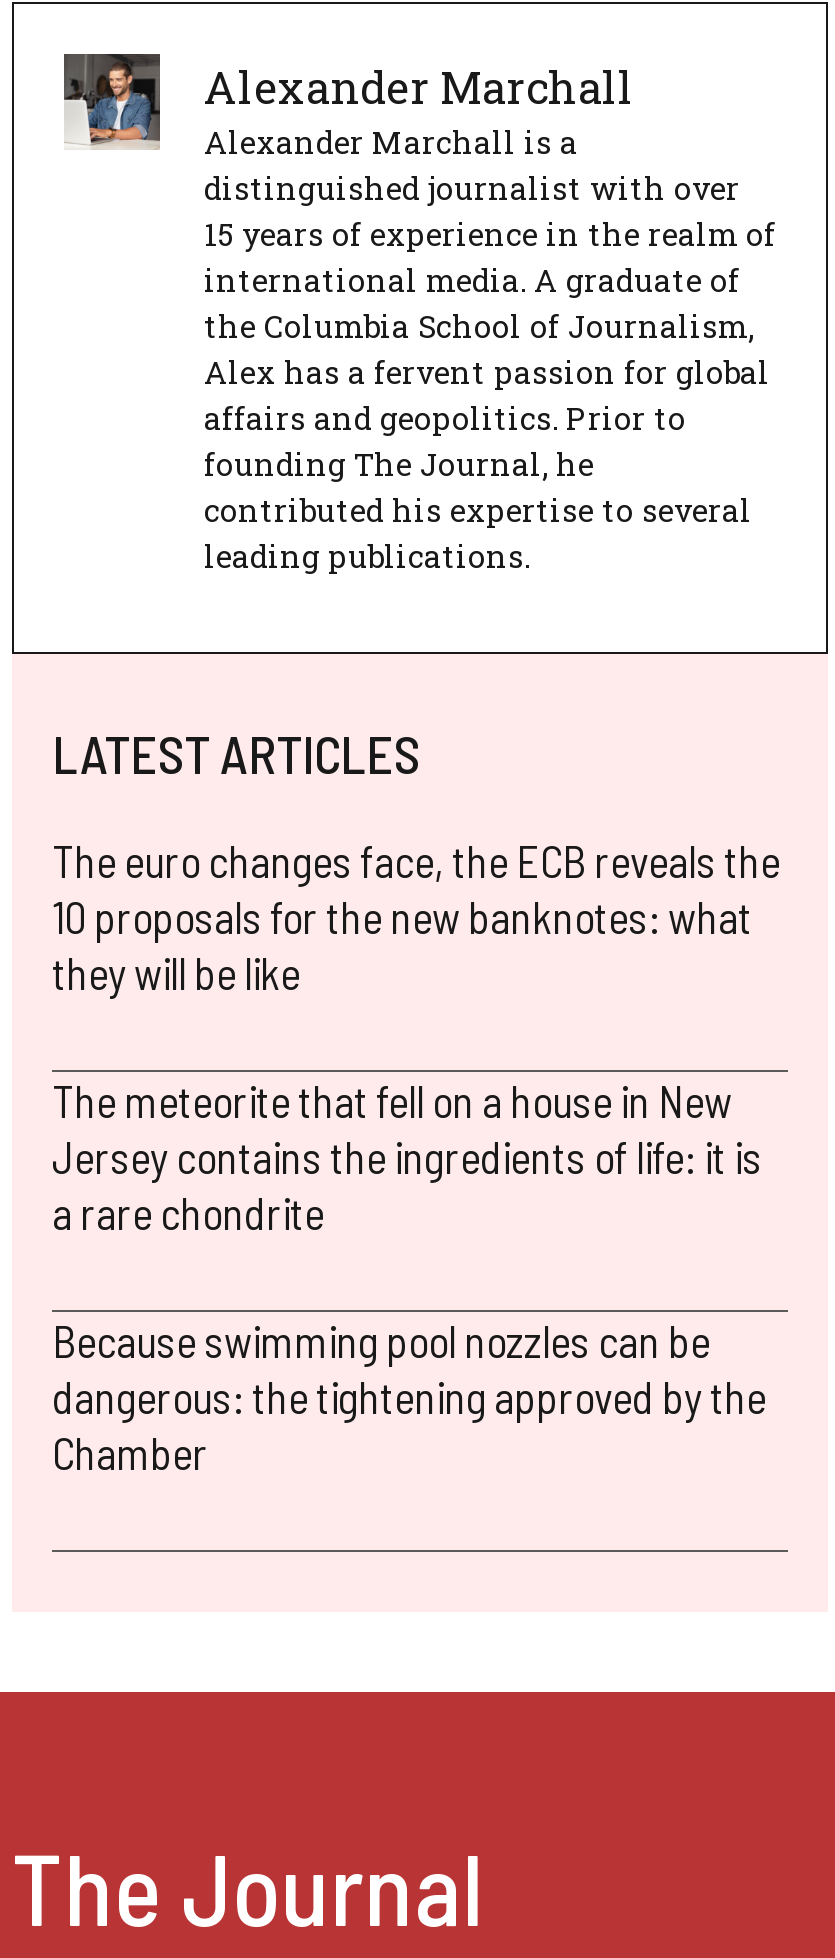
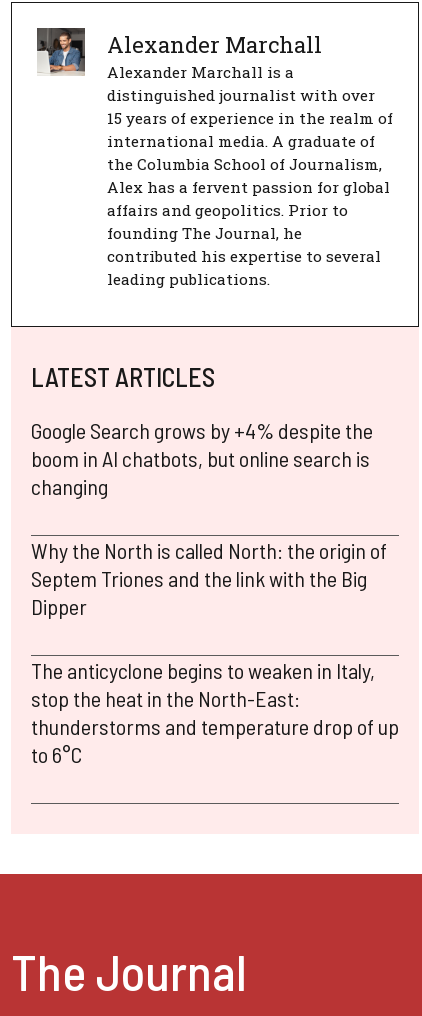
- The euro changes face, the ECB reveals the
- 10 proposals for the new banknotes: what
- they will be like
+ Google Search grows by +4% despite the
+ boom in AI chatbots, but online search is
+ changing

- The meteorite that fell on a house in New
- Jersey contains the ingredients of life: it is
- a rare chondrite
+ Why the North is called North: the origin of
+ Septem Triones and the link with the Big
+ Dipper

- Because swimming pool nozzles can be
- dangerous: the tightening approved by the
- Chamber
+ The anticyclone begins to weaken in Italy,
+ stop the heat in the North-East:
+ thunderstorms and temperature drop of up
+ to 6°C
